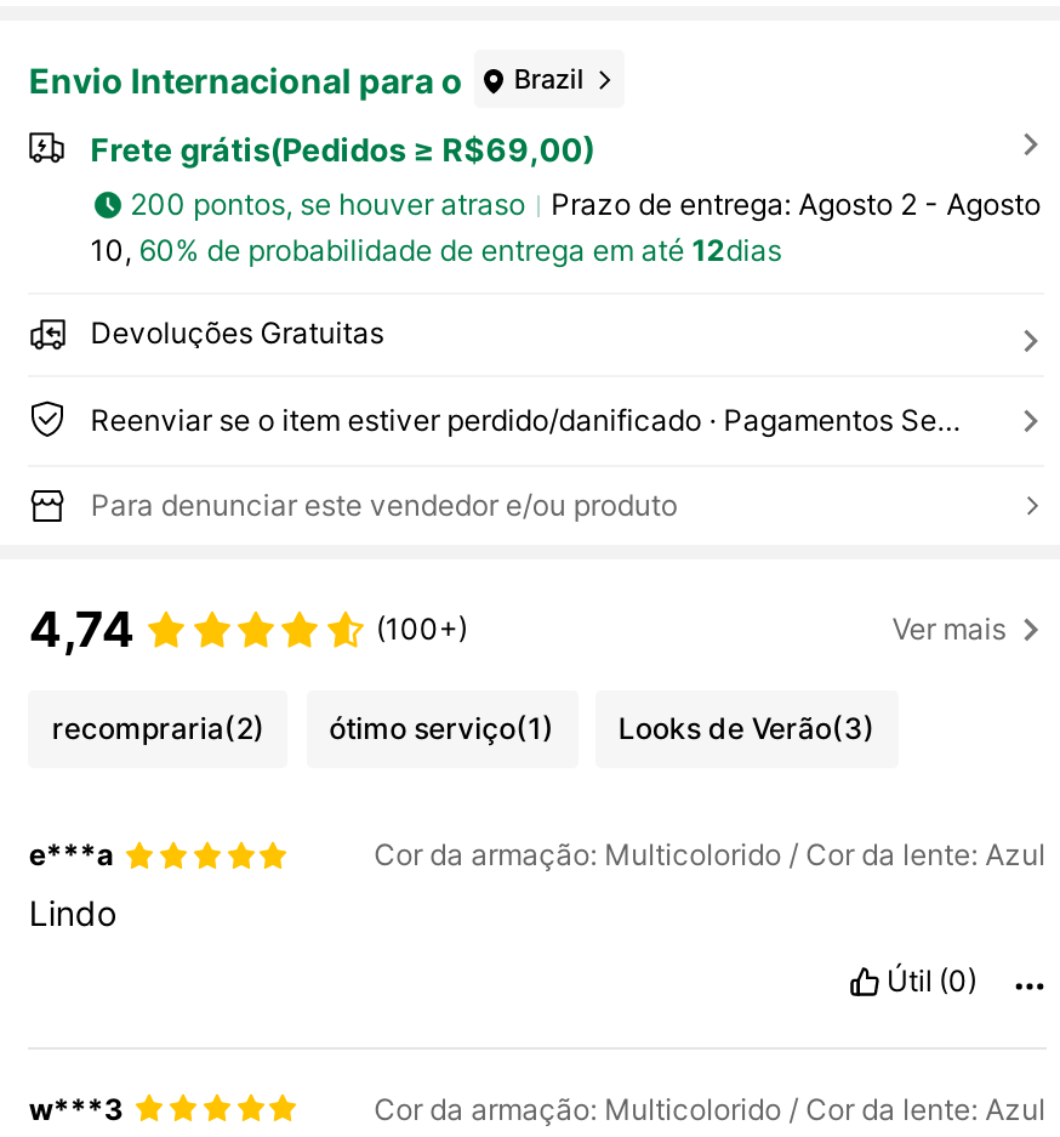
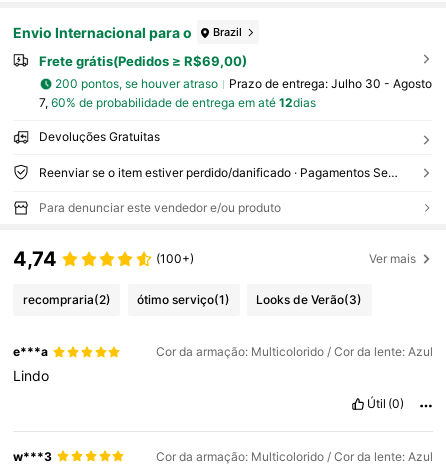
- Prazo de entrega: Agosto 2 - Agosto
+ Prazo de entrega: Julho 30 - Agosto

- 10, 60% de probabilidade de entrega em até 12dias
+ 7, 60% de probabilidade de entrega em até 12dias
